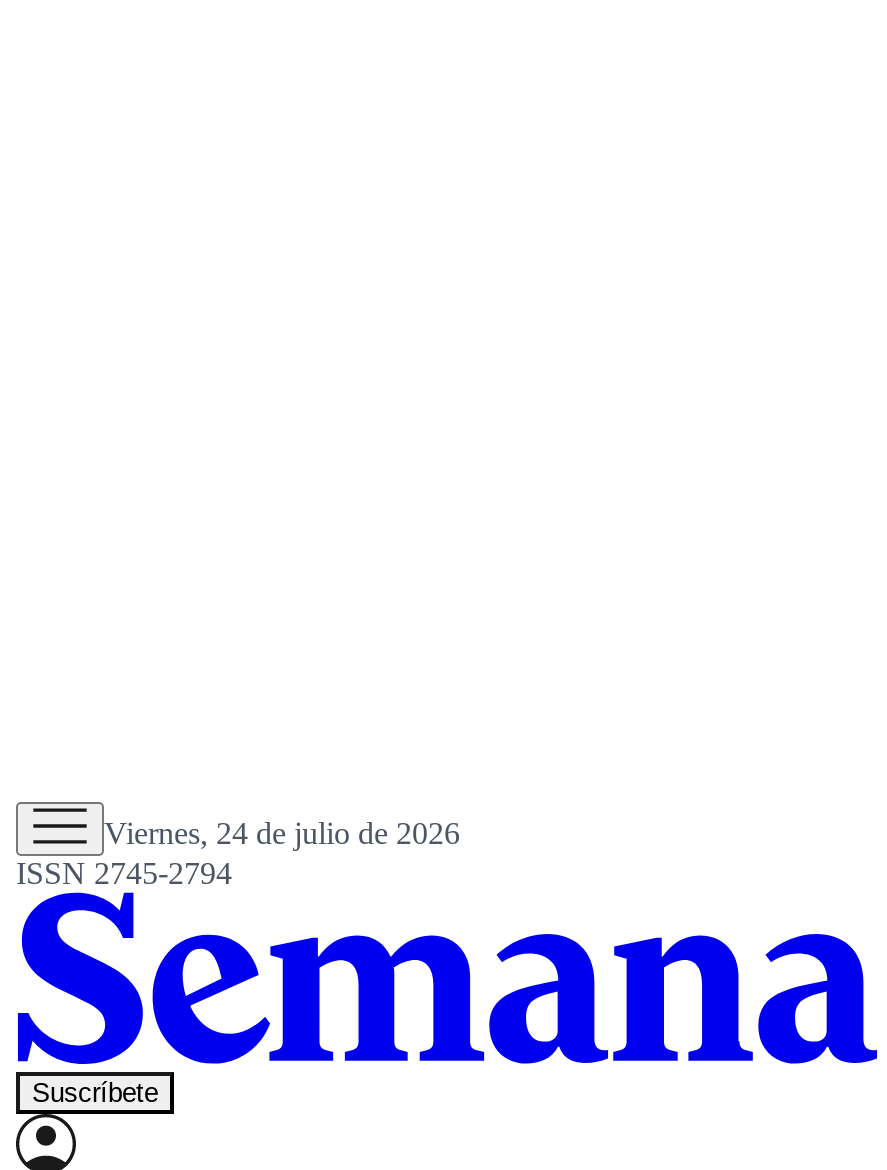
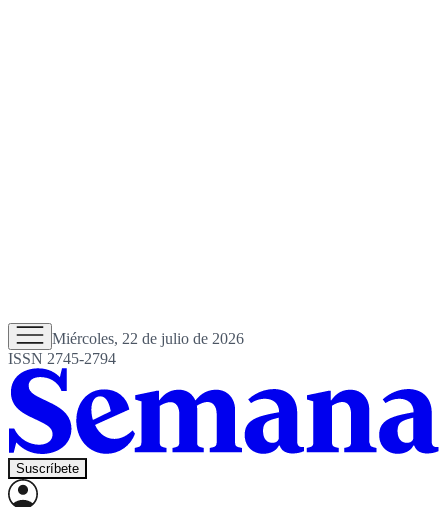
- Viernes, 24 de julio de 2026
+ Miércoles, 22 de julio de 2026
